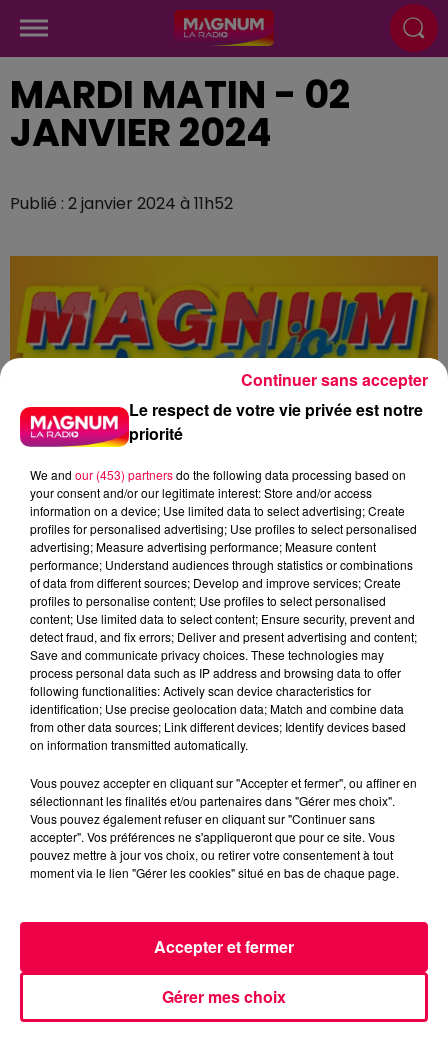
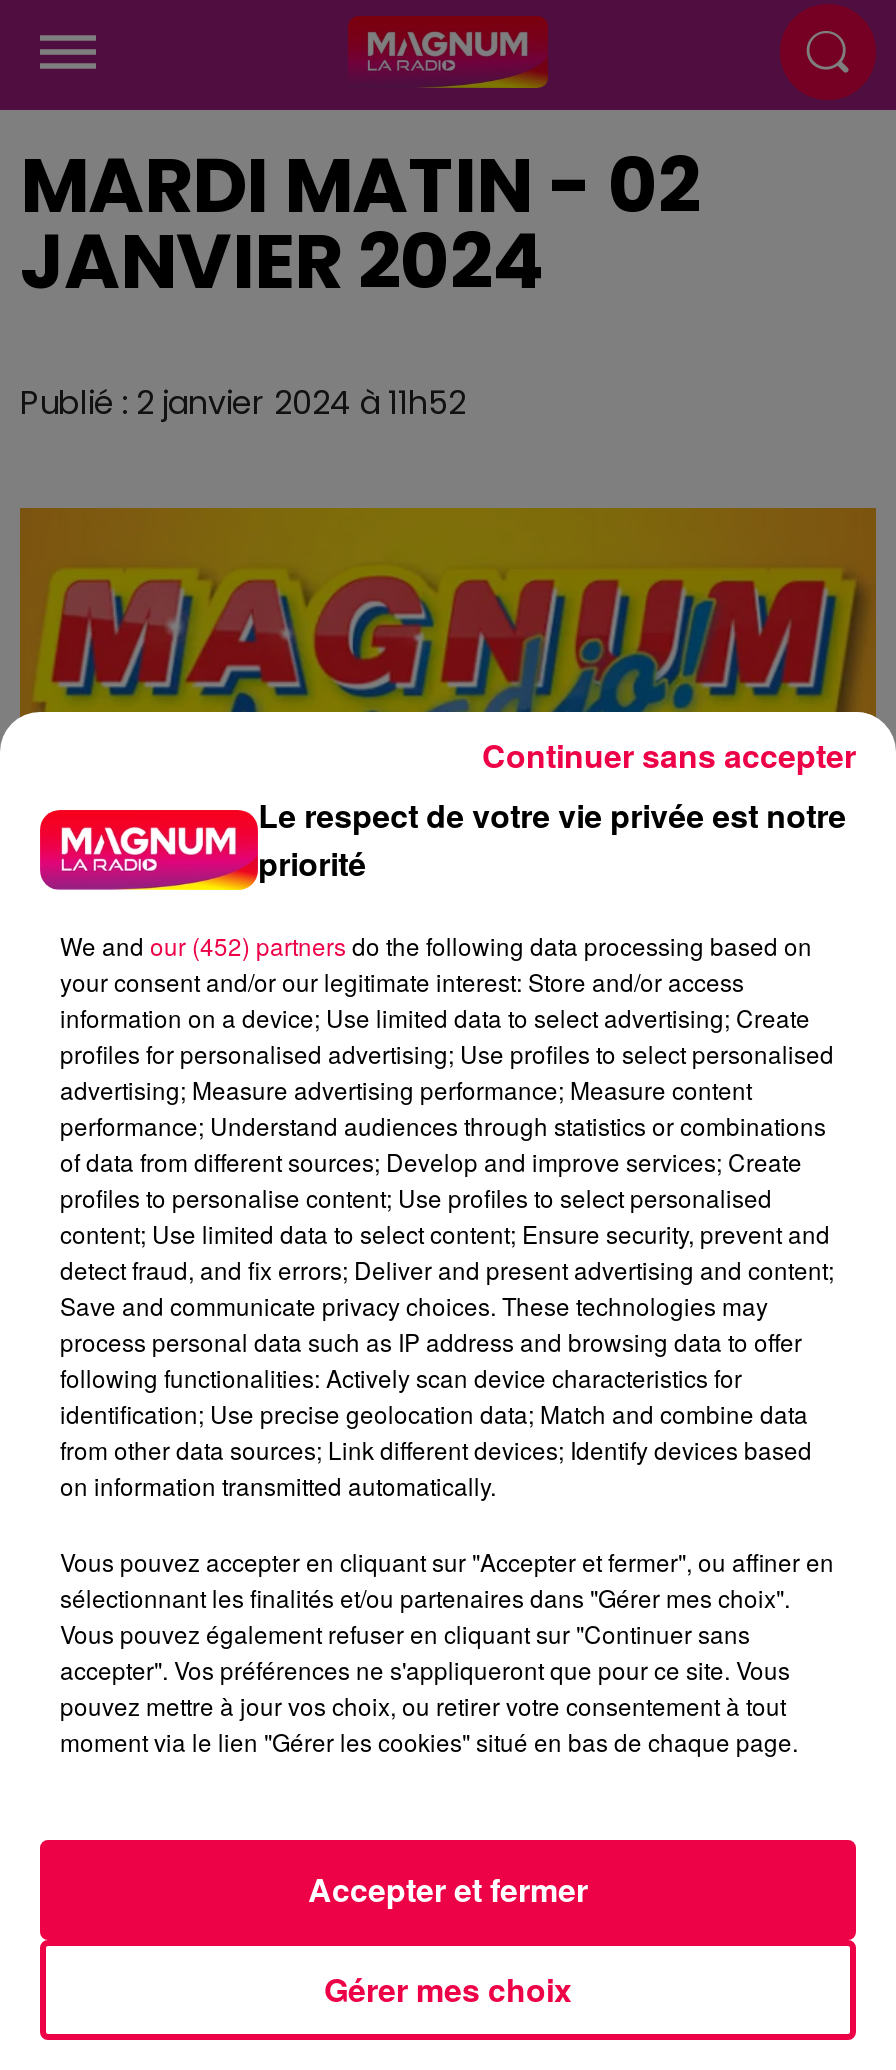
- We and our (453) partners do the following data processing based on
+ We and our (452) partners do the following data processing based on
